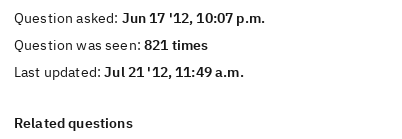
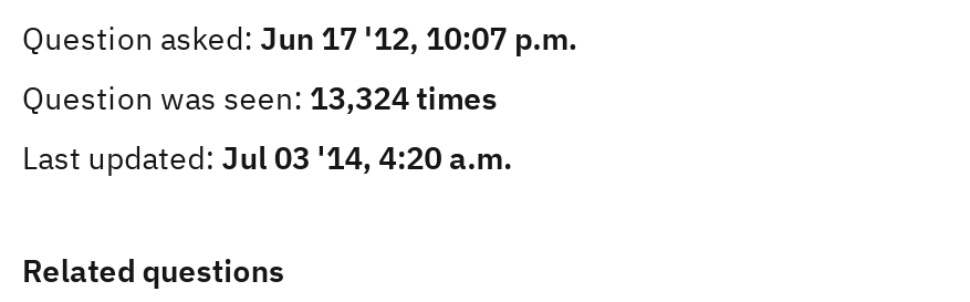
- Question was seen: 821 times
+ Question was seen: 13,324 times

- Last updated: Jul 21 '12, 11:49 a.m.
+ Last updated: Jul 03 '14, 4:20 a.m.
